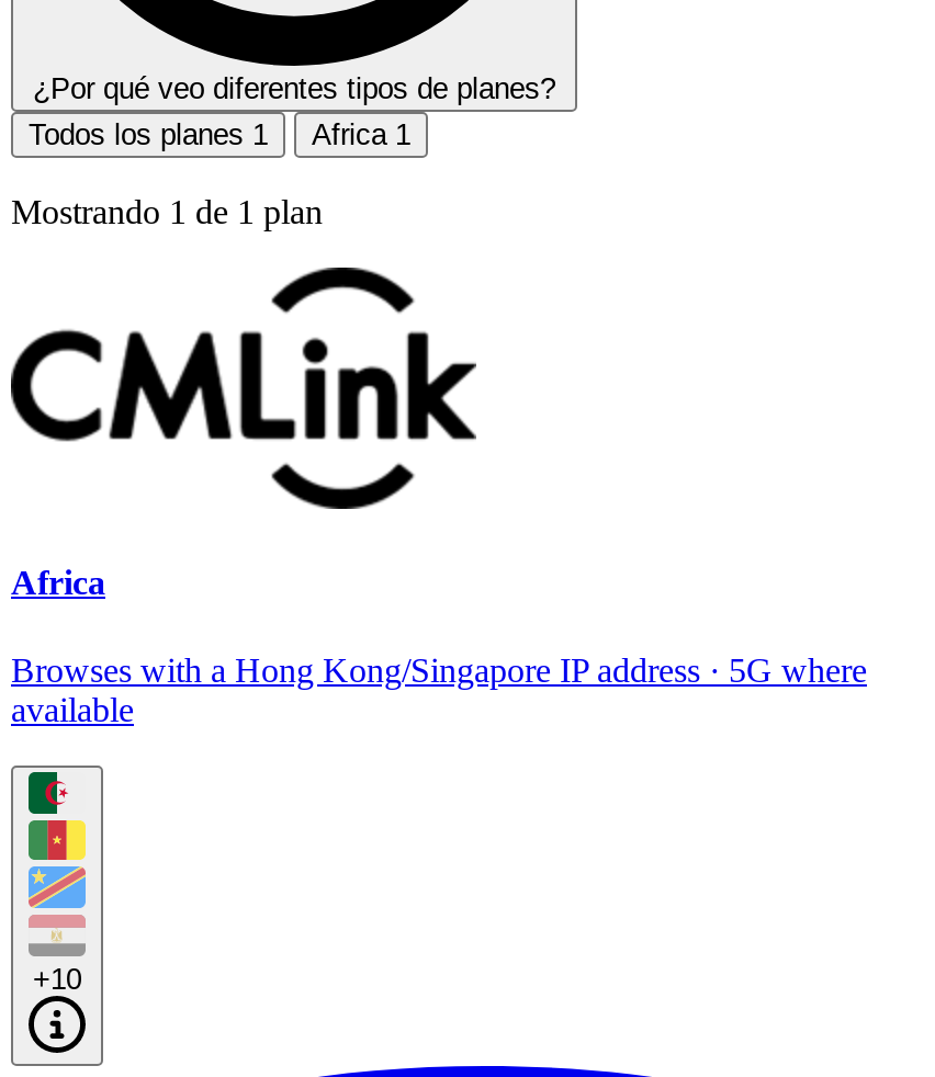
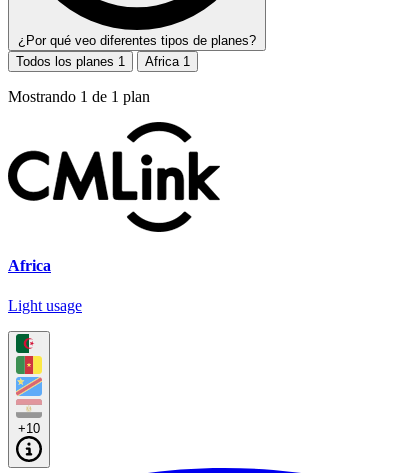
- Browses with a Hong Kong/Singapore IP address · 5G where
- available
+ Light usage
